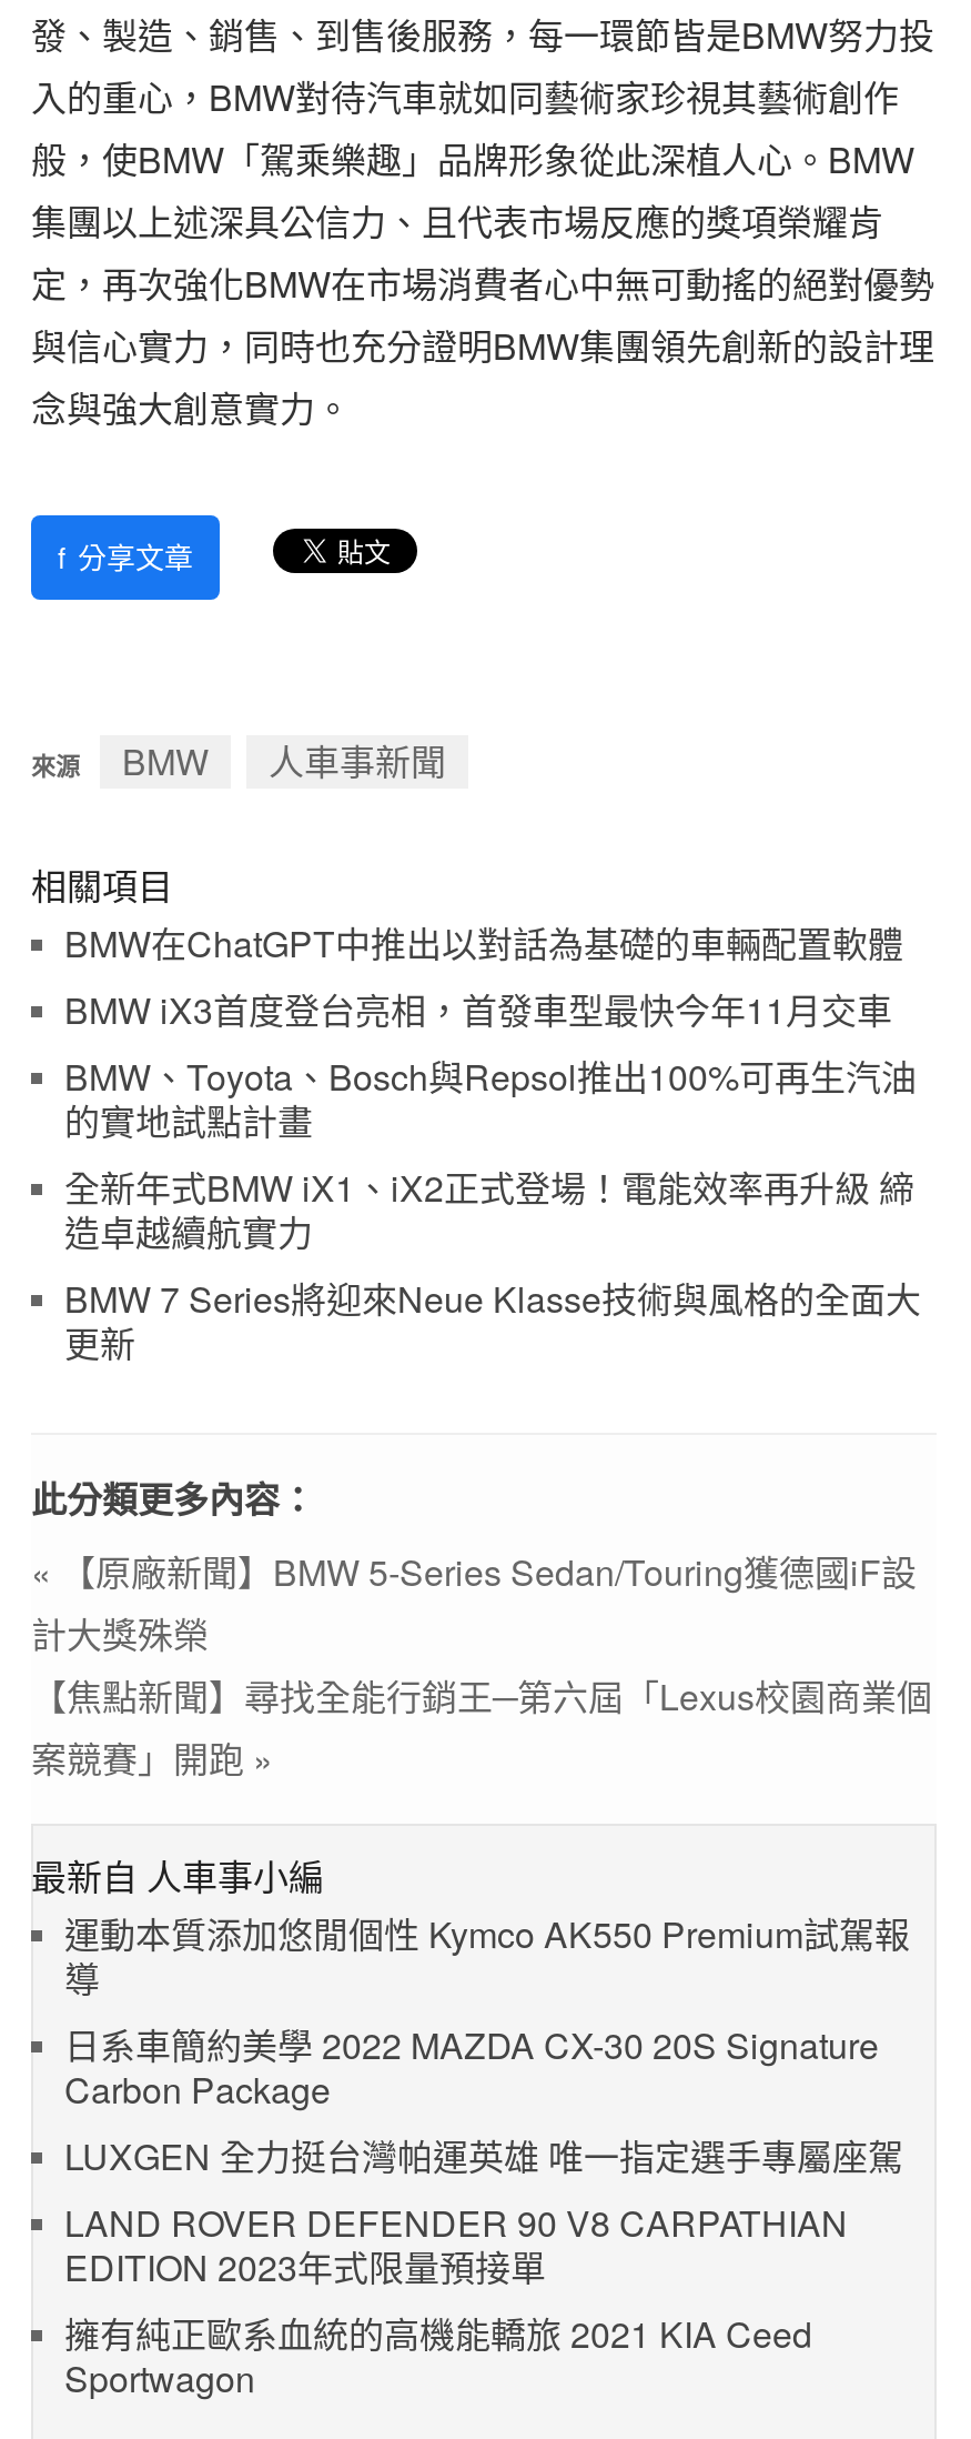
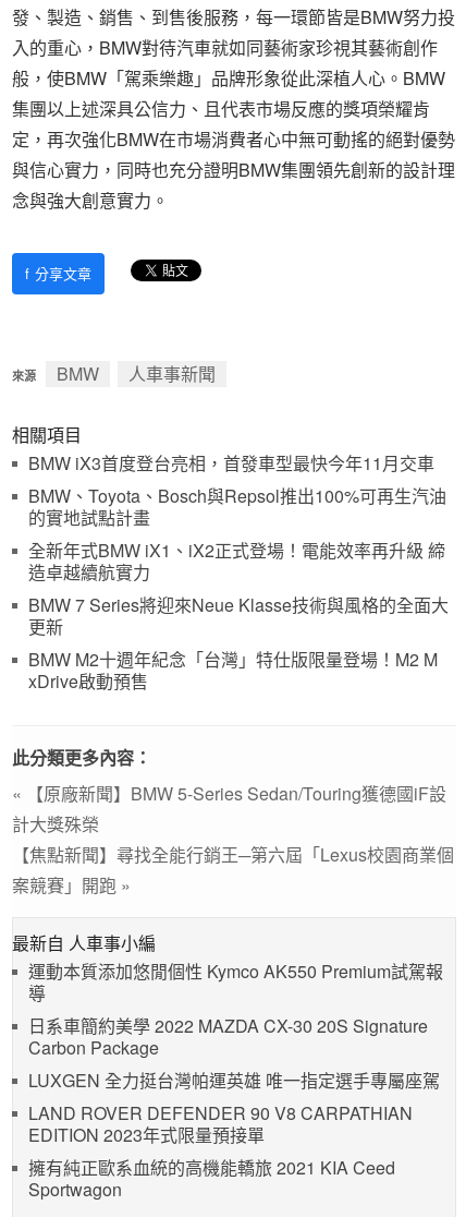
- BMW在ChatGPT中推出以對話為基礎的車輛配置軟體

moved up: BMW iX3首度登台亮相，首發車型最快今年11月交車 | BMW、Toyota、Bosch與Repsol推出100%可再生汽油 | 的實地試點計畫 | 全新年式BMW iX1、iX2正式登場！電能效率再升級 締 | 造卓越續航實力 | BMW 7 Series將迎來Neue Klasse技術與風格的全面大 | 更新

+ BMW M2十週年紀念「台灣」特仕版限量登場！M2 M
+ xDrive啟動預售
